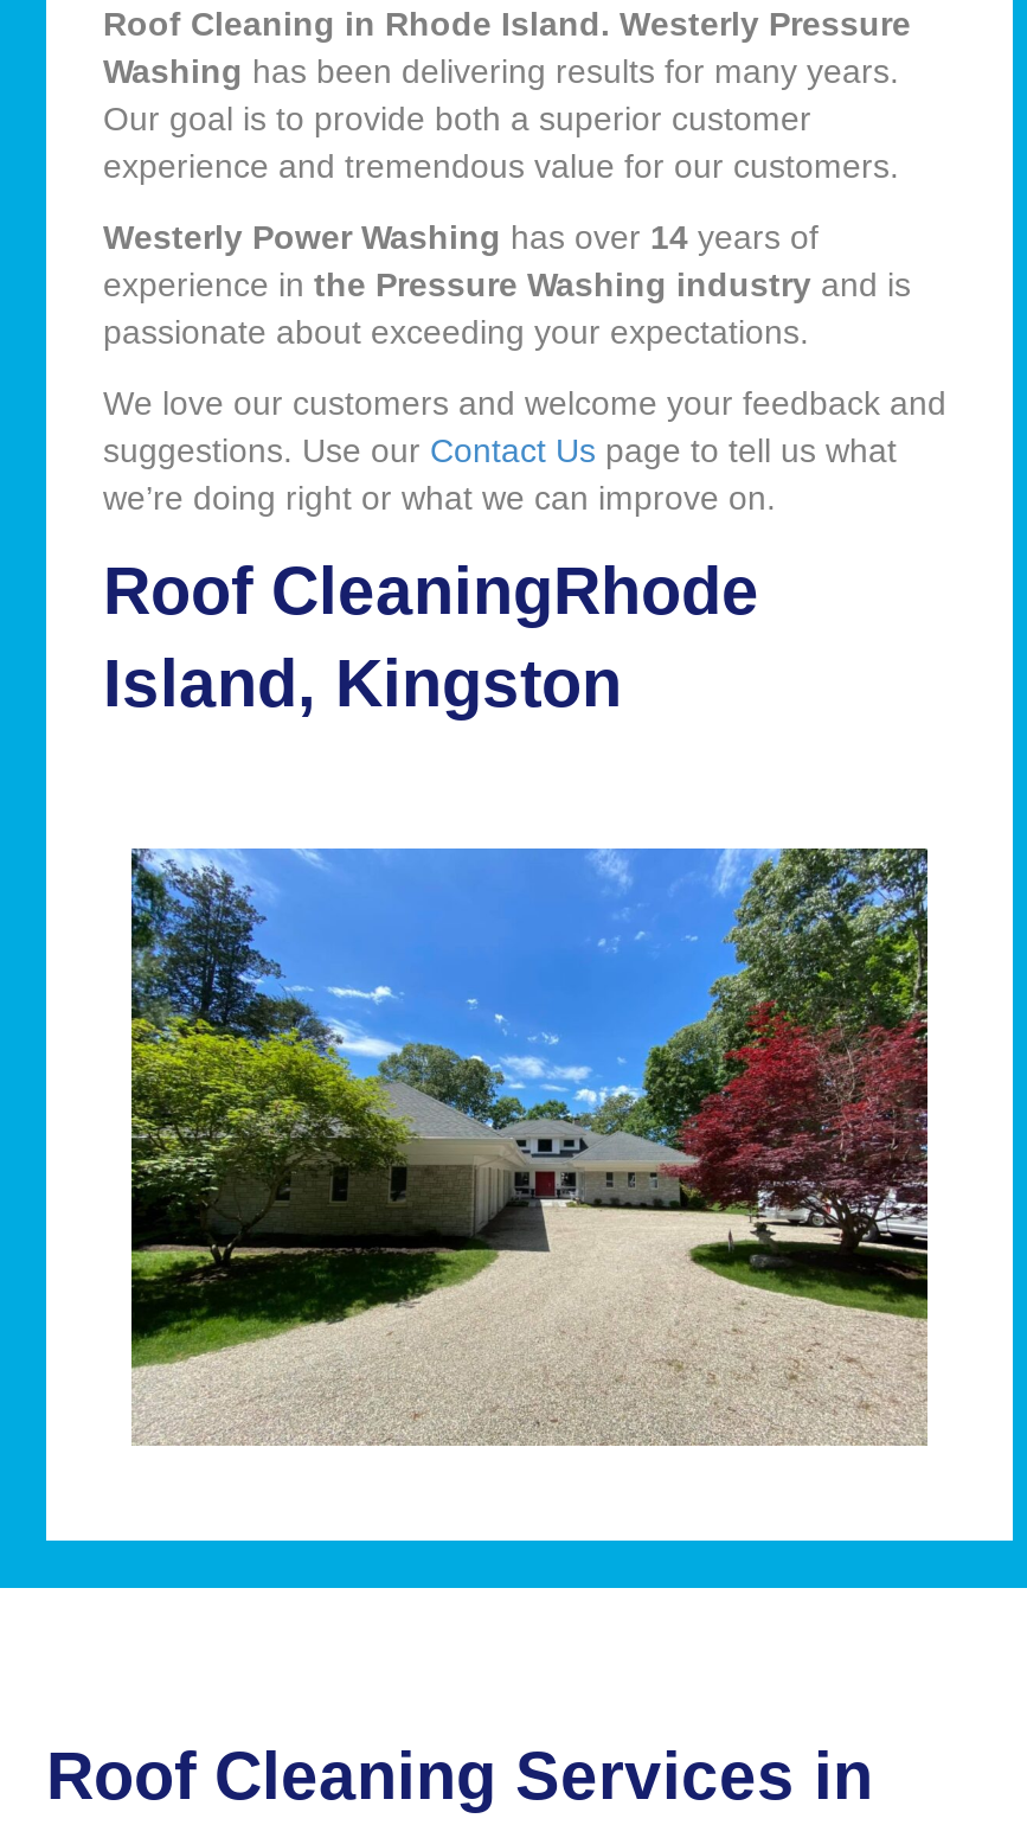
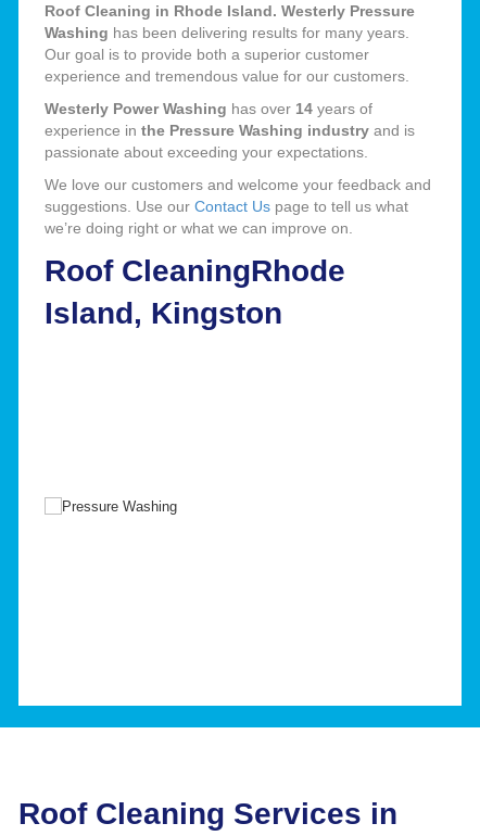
- [image]
